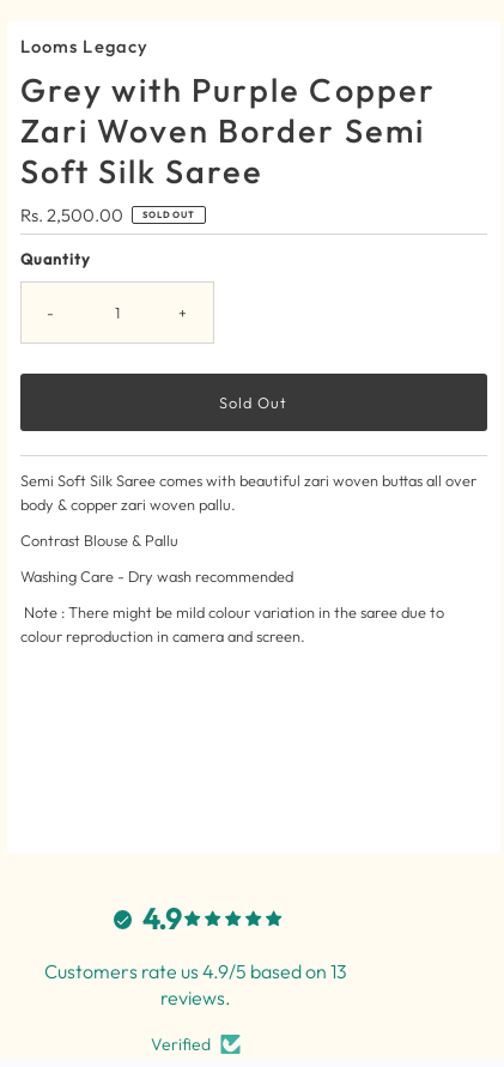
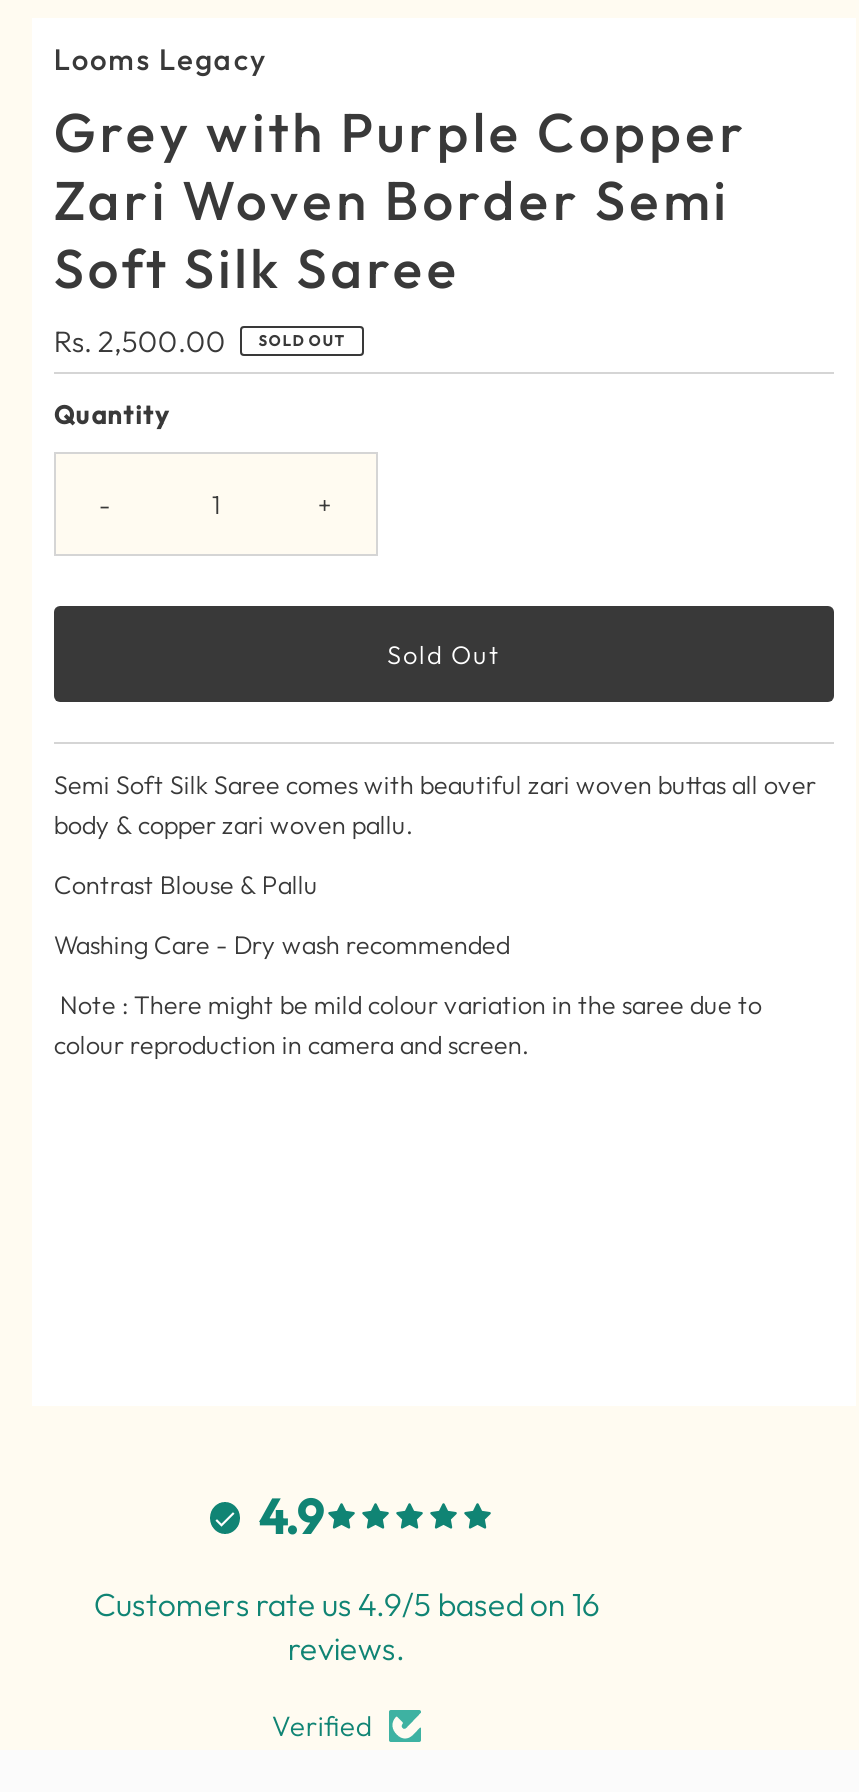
- Customers rate us 4.9/5 based on 13
+ Customers rate us 4.9/5 based on 16
